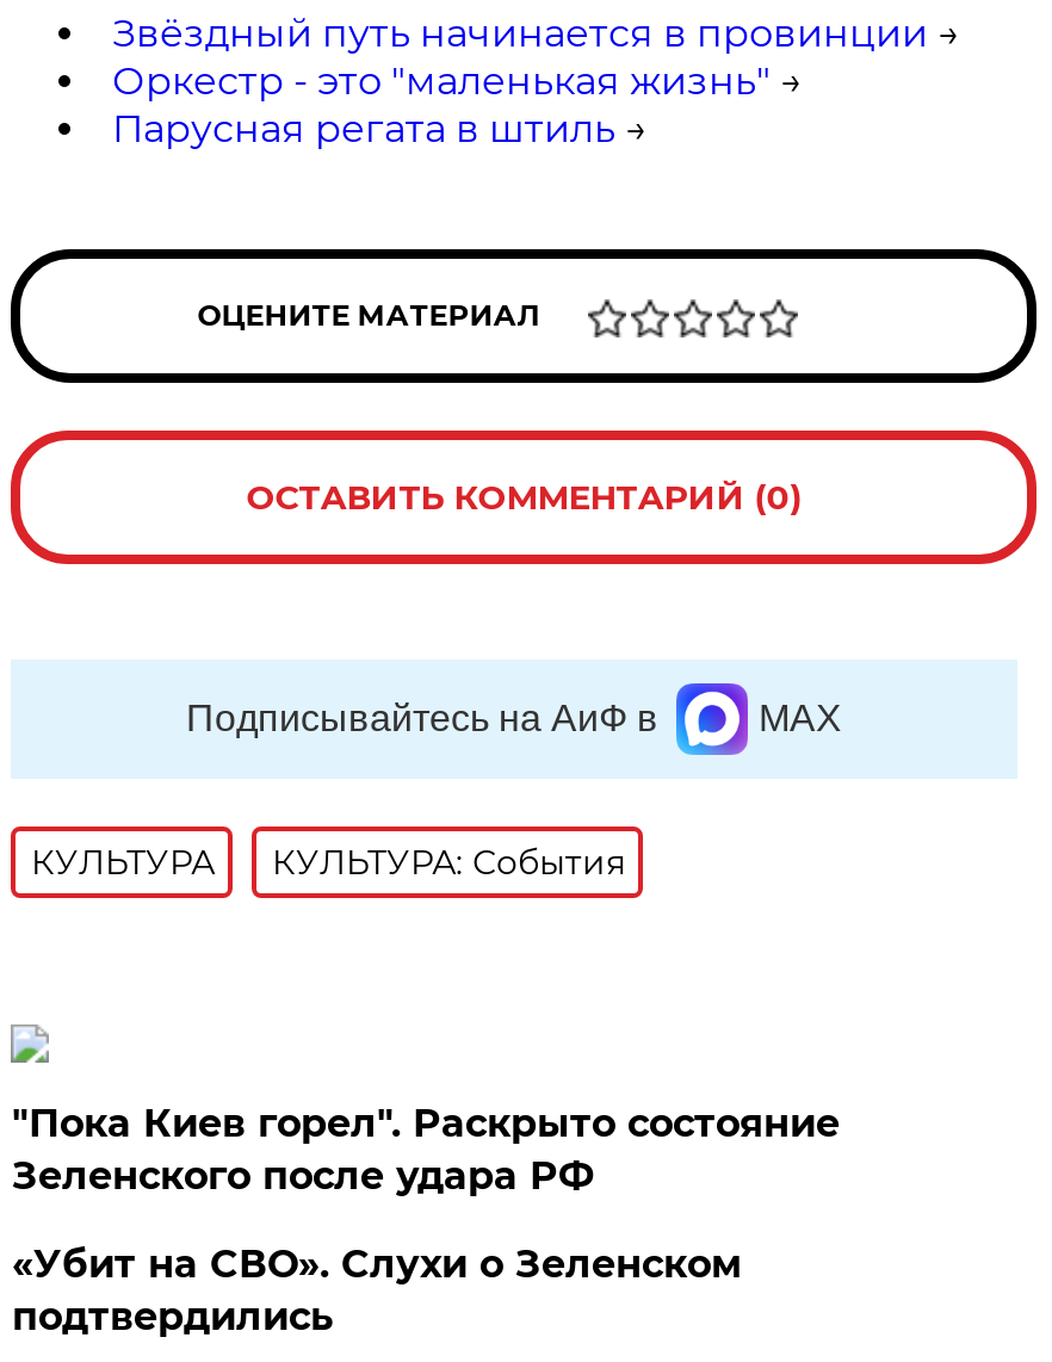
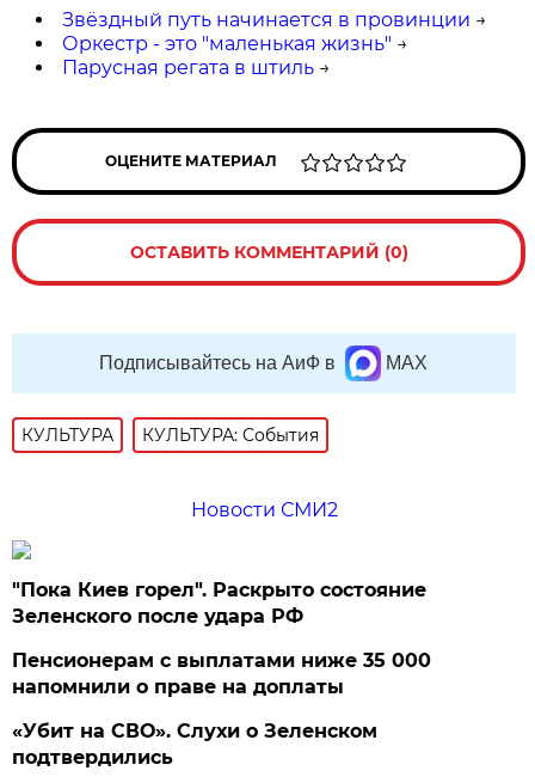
+ Новости СМИ2

+ Пенсионерам с выплатами ниже 35 000
+ напомнили о праве на доплаты
